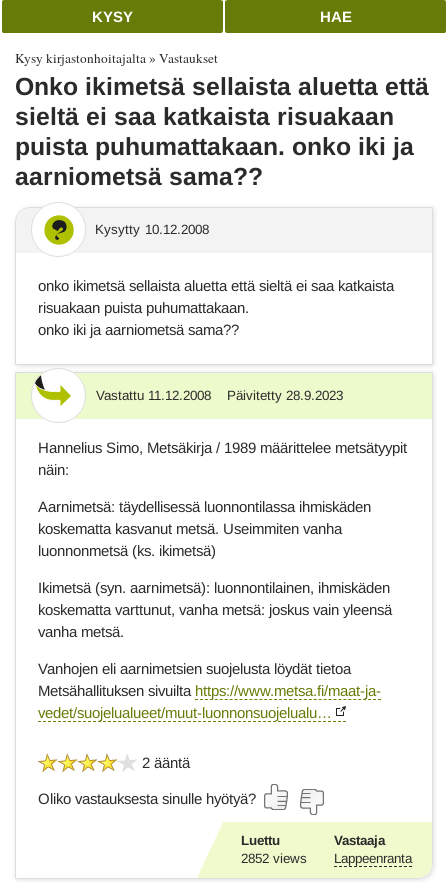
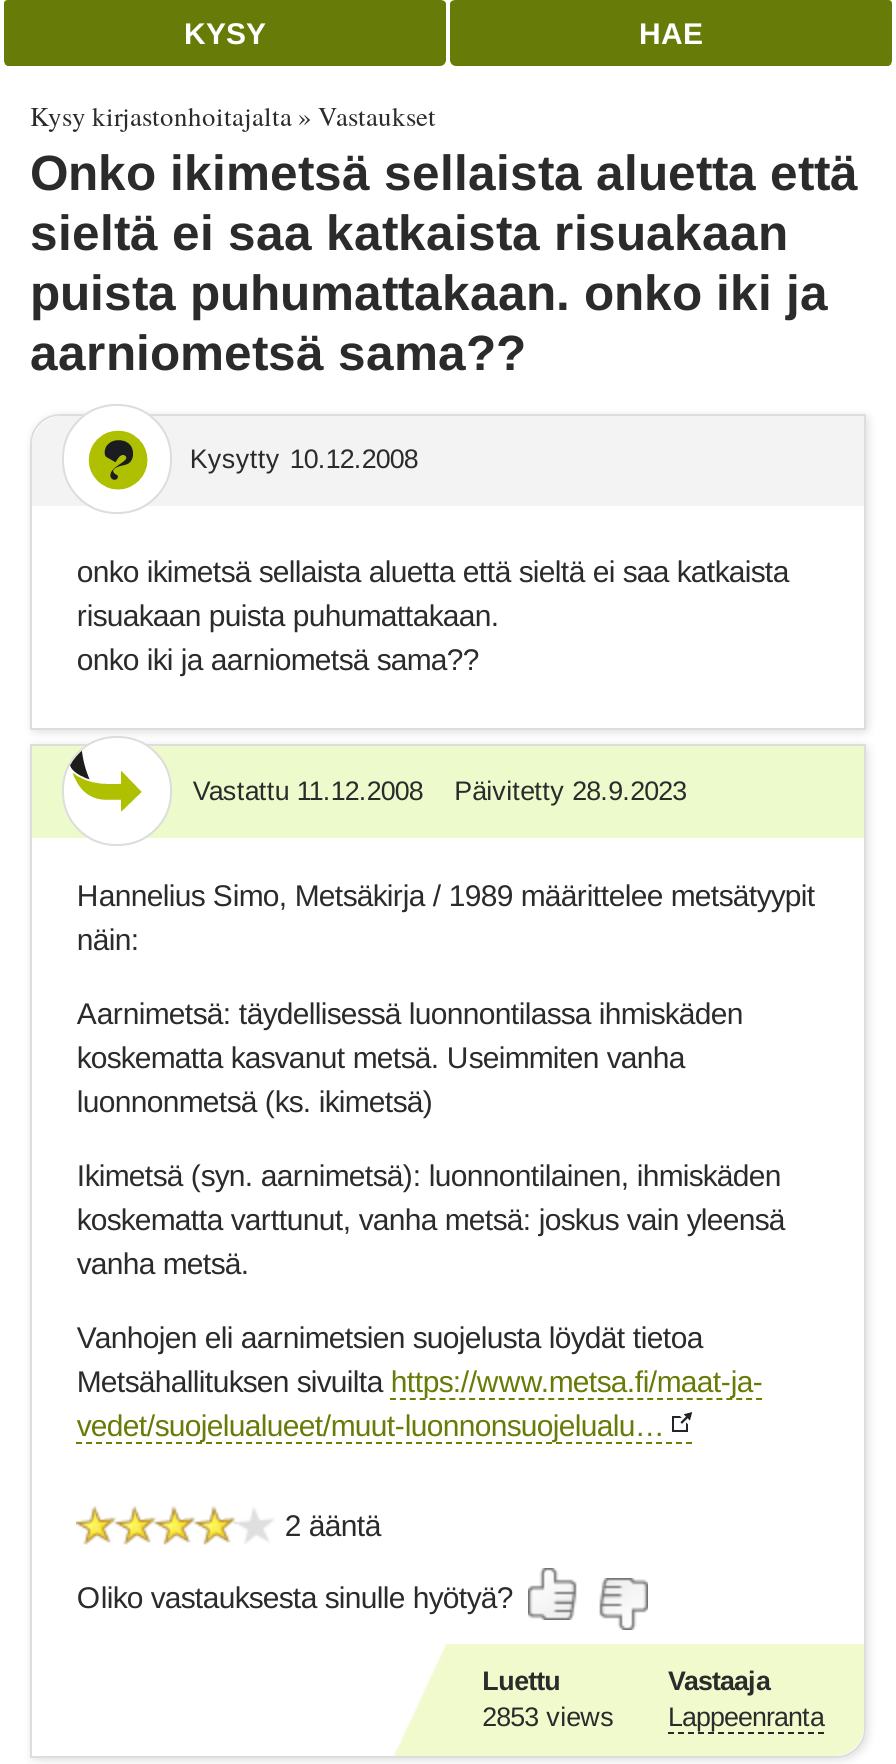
- 2852 views Lappeenranta
+ 2853 views Lappeenranta
